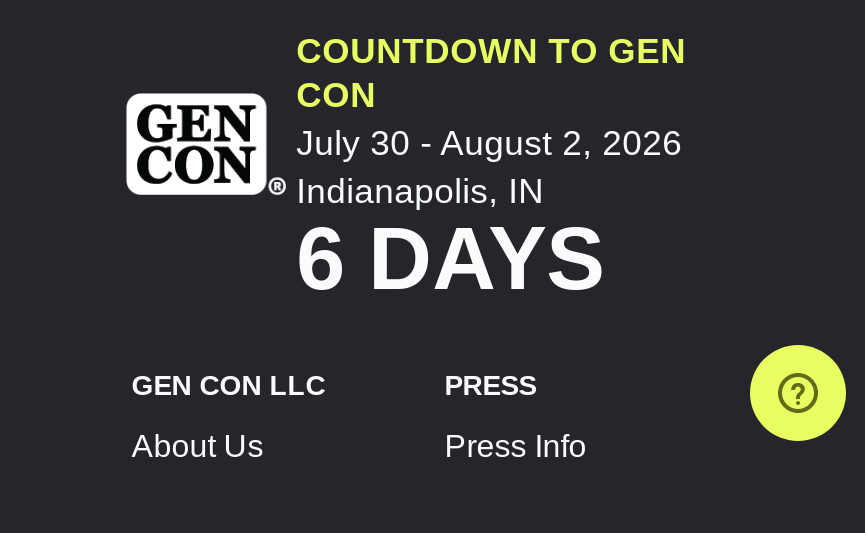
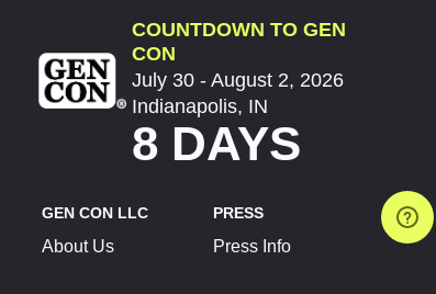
- 6 DAYS
+ 8 DAYS
